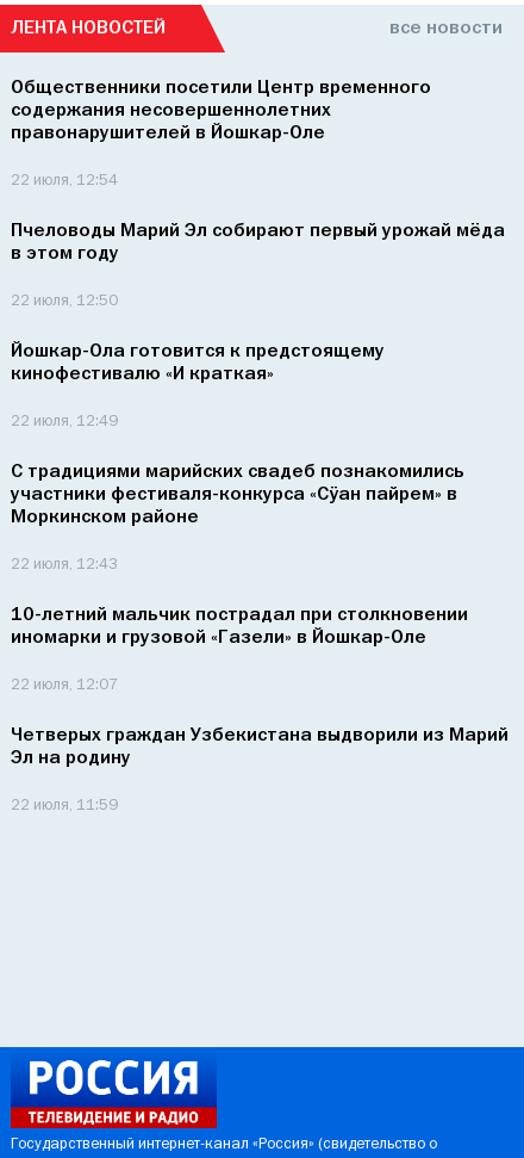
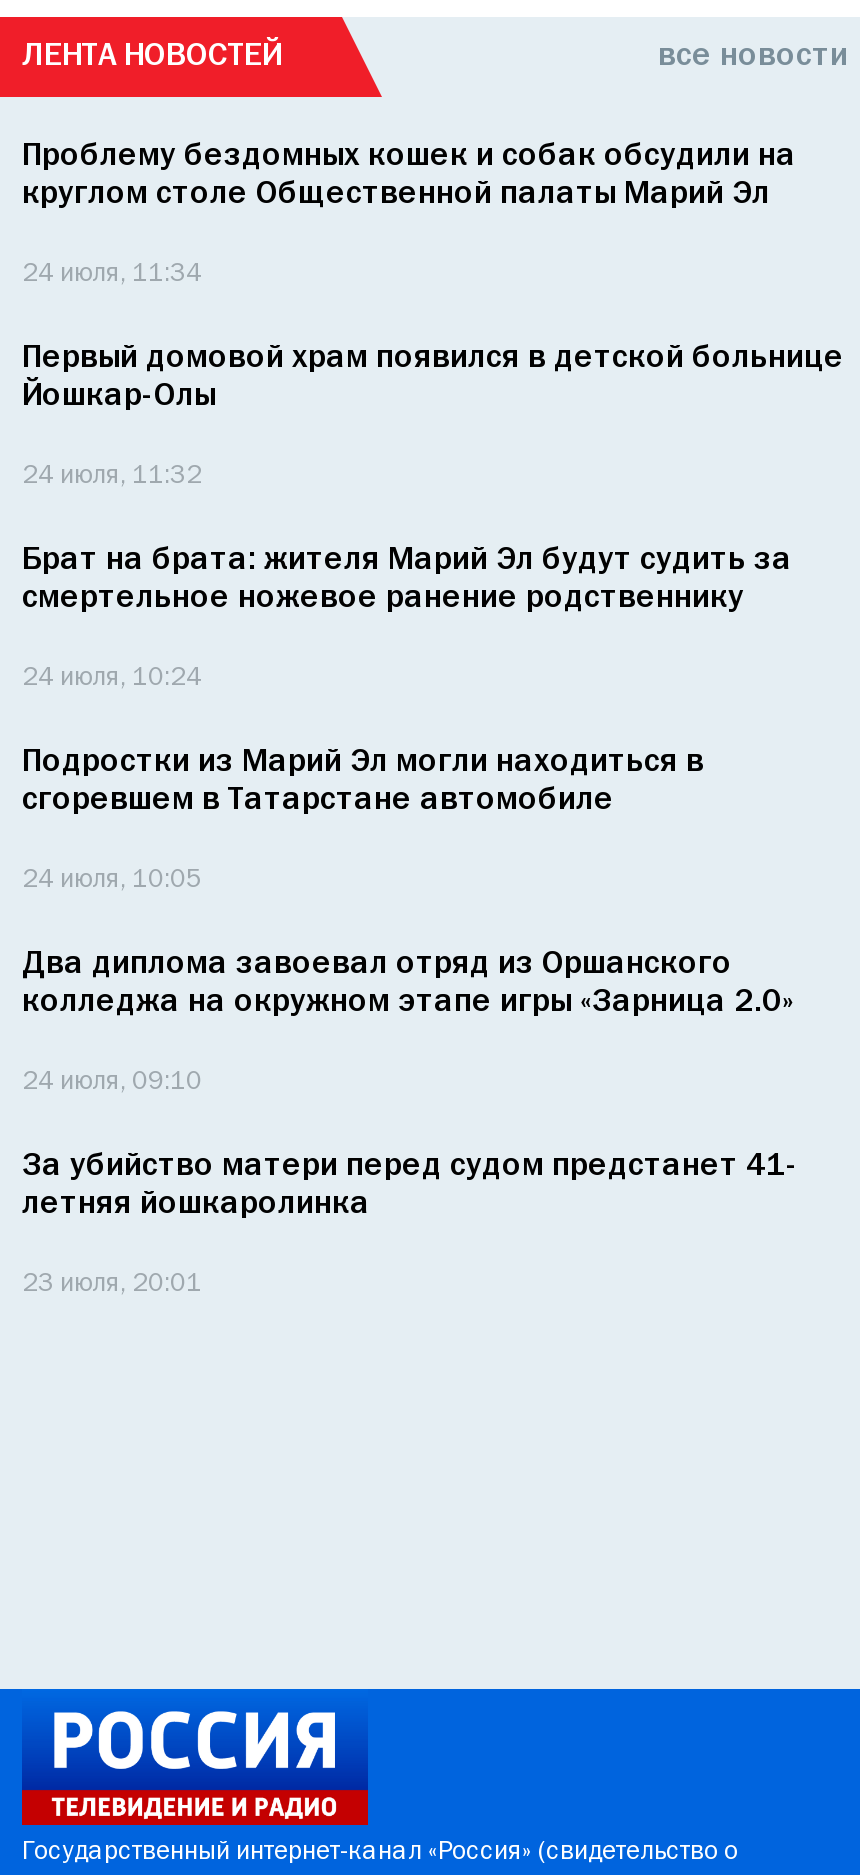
- Общественники посетили Центр временного
- содержания несовершеннолетних
- правонарушителей в Йошкар-Оле
+ Проблему бездомных кошек и собак обсудили на
+ круглом столе Общественной палаты Марий Эл

- 22 июля, 12:54
+ 24 июля, 11:34

- Пчеловоды Марий Эл собирают первый урожай мёда
- в этом году
+ Первый домовой храм появился в детской больнице
+ Йошкар-Олы

- 22 июля, 12:50
+ 24 июля, 11:32

- Йошкар-Ола готовится к предстоящему
- кинофестивалю «И краткая»
+ Брат на брата: жителя Марий Эл будут судить за
+ смертельное ножевое ранение родственнику

- 22 июля, 12:49
+ 24 июля, 10:24

- С традициями марийских свадеб познакомились
- участники фестиваля-конкурса «Сӱан пайрем» в
- Моркинском районе
+ Подростки из Марий Эл могли находиться в
+ сгоревшем в Татарстане автомобиле

- 22 июля, 12:43
+ 24 июля, 10:05

- 10-летний мальчик пострадал при столкновении
- иномарки и грузовой «Газели» в Йошкар-Оле
+ Два диплома завоевал отряд из Оршанского
+ колледжа на окружном этапе игры «Зарница 2.0»

- 22 июля, 12:07
+ 24 июля, 09:10

- Четверых граждан Узбекистана выдворили из Марий
- Эл на родину
+ За убийство матери перед судом предстанет 41-
+ летняя йошкаролинка

- 22 июля, 11:59
+ 23 июля, 20:01
